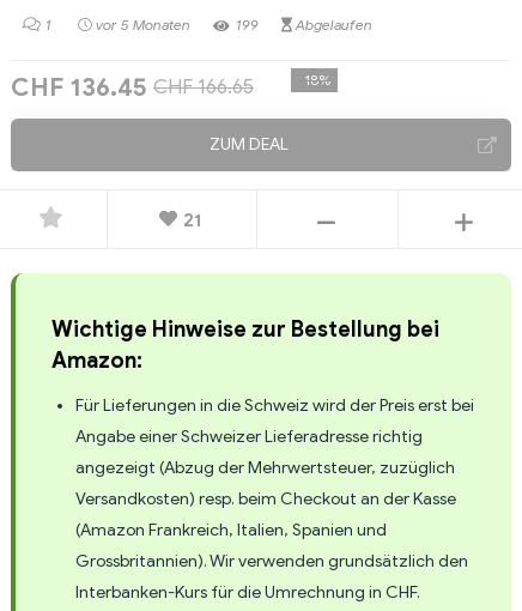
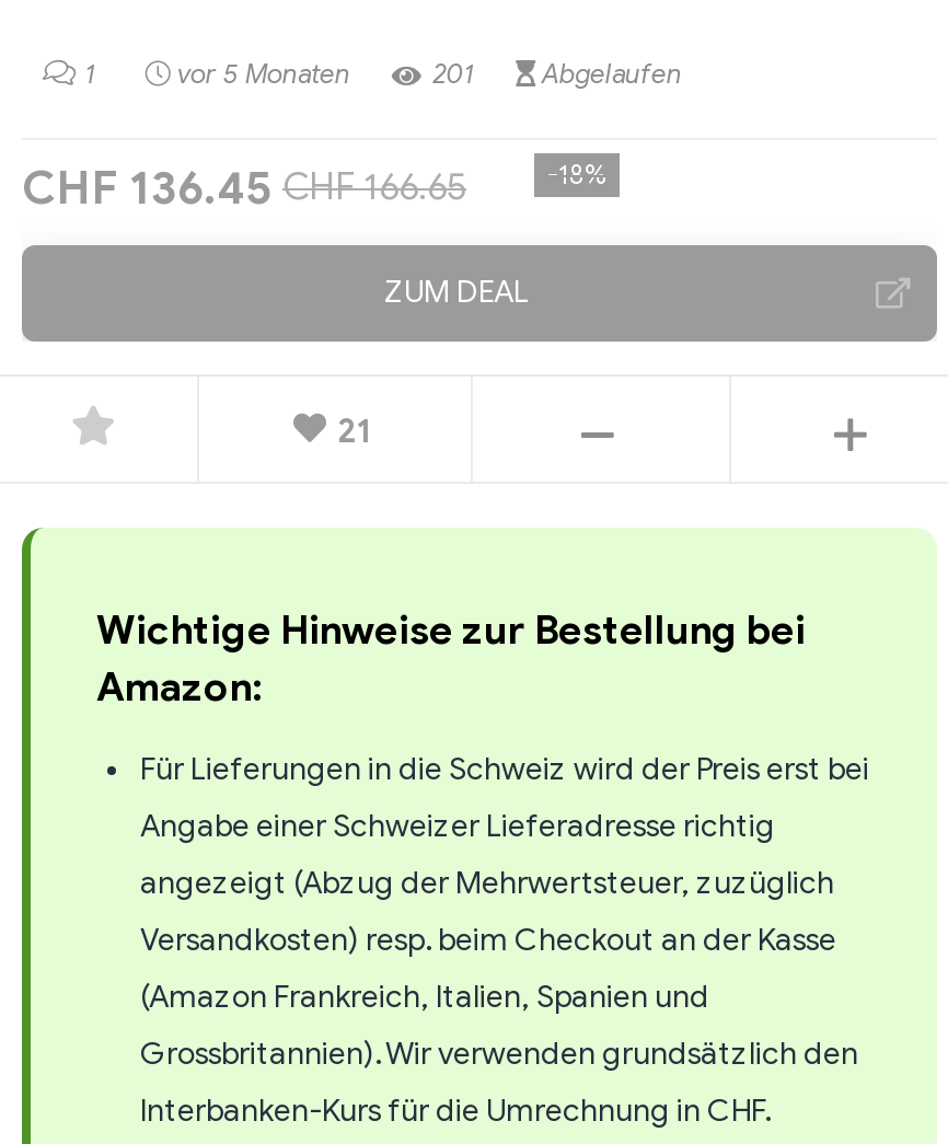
- 199 Abgelaufen
+ 201 Abgelaufen
